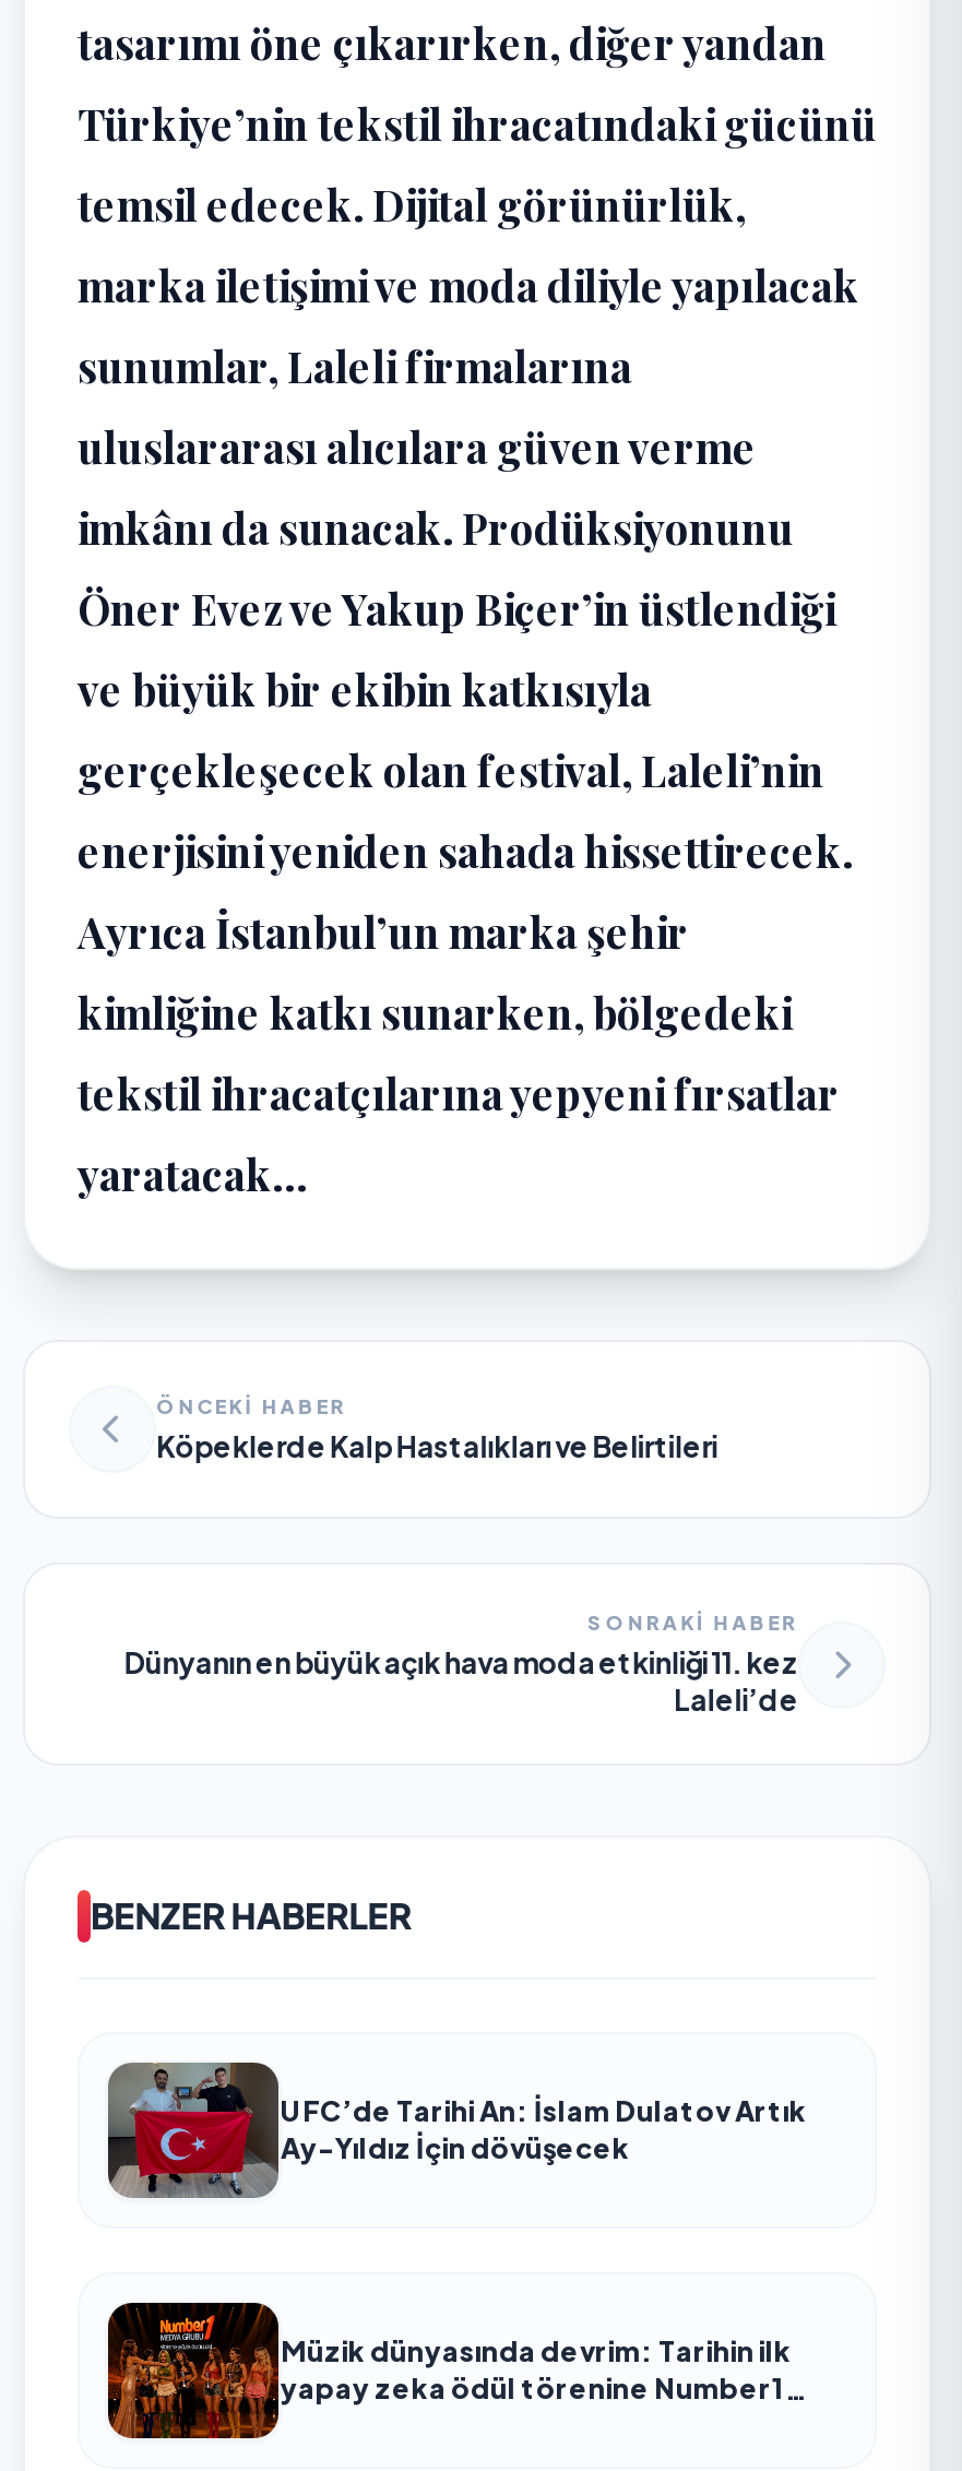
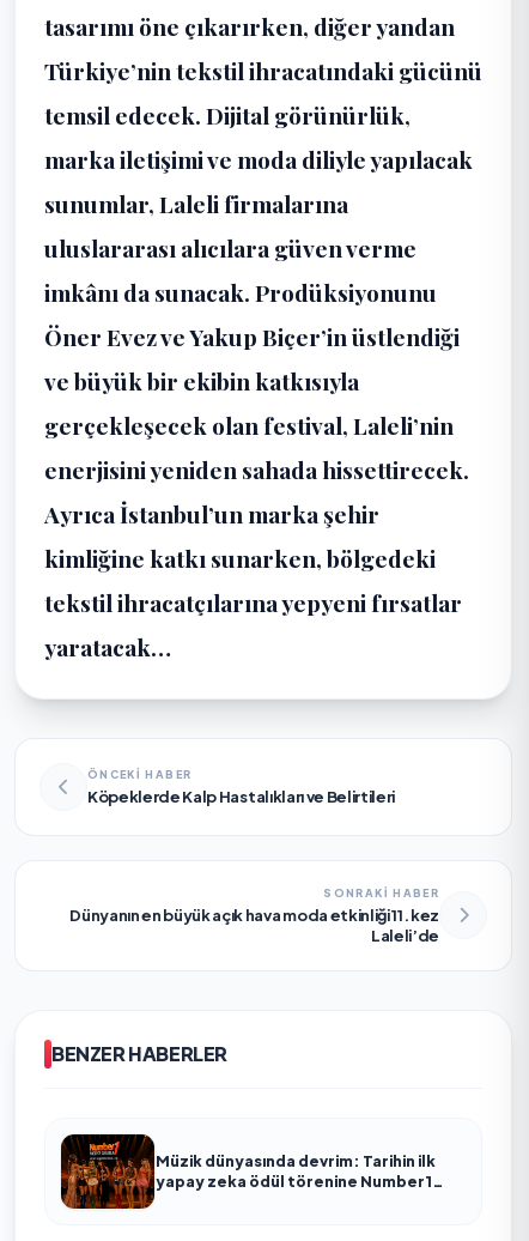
- [image]
- UFC’de Tarihi An: İslam Dulatov Artık
- Ay-Yıldız İçin dövüşecek
